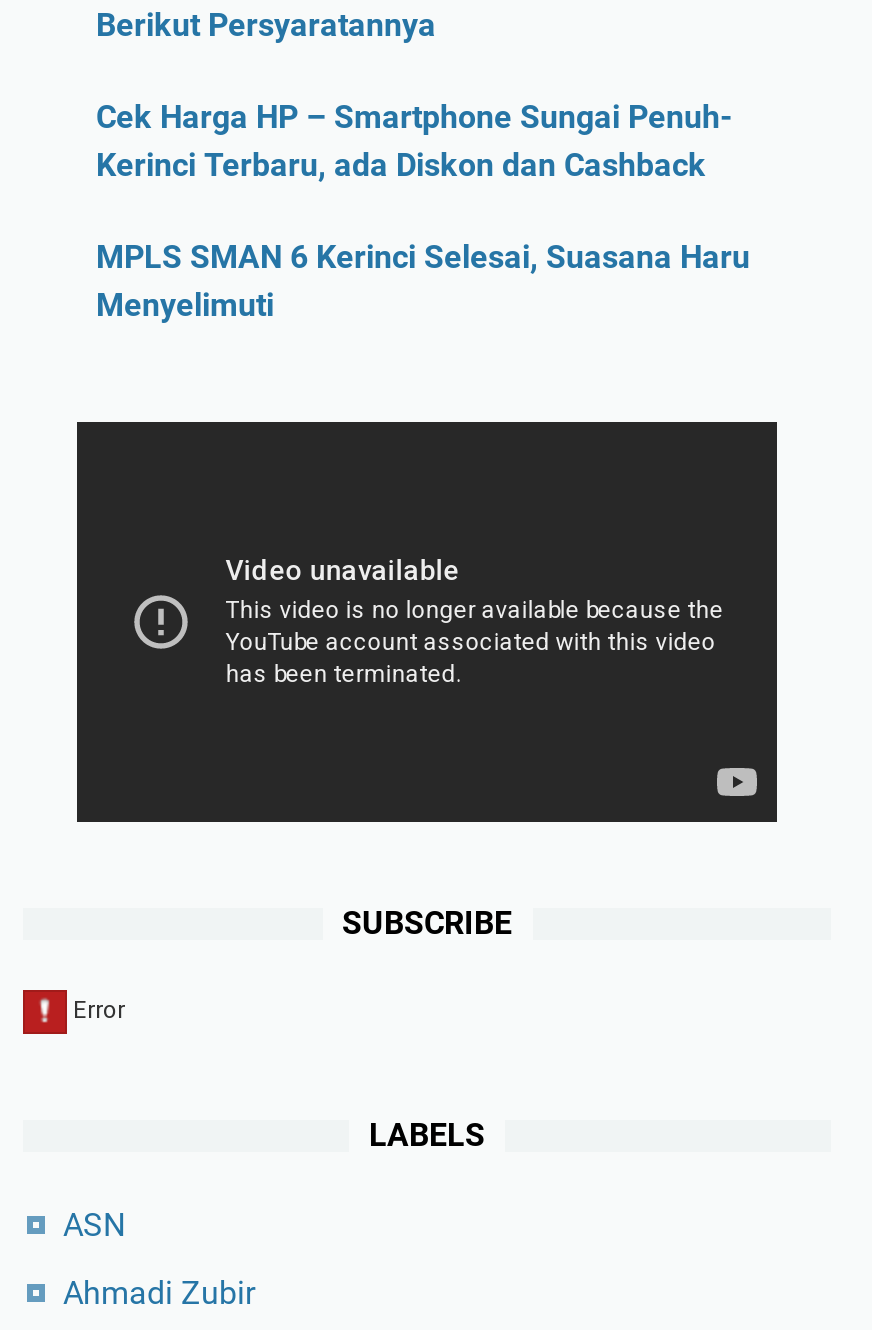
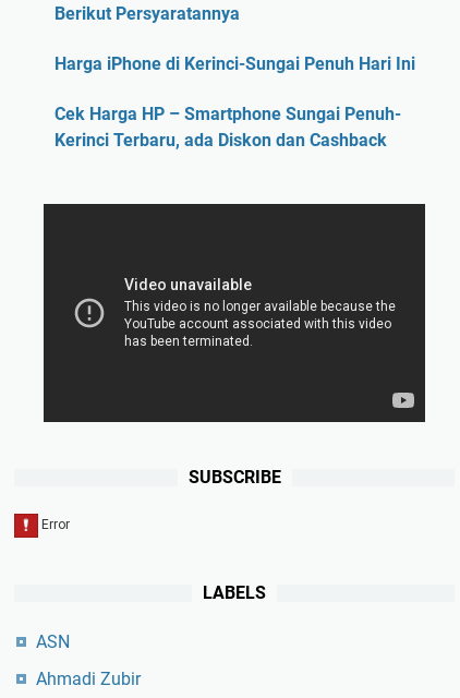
+ Harga iPhone di Kerinci-Sungai Penuh Hari Ini

moved down: Cek Harga HP – Smartphone Sungai Penuh- | Kerinci Terbaru, ada Diskon dan Cashback

- MPLS SMAN 6 Kerinci Selesai, Suasana Haru
- Menyelimuti
